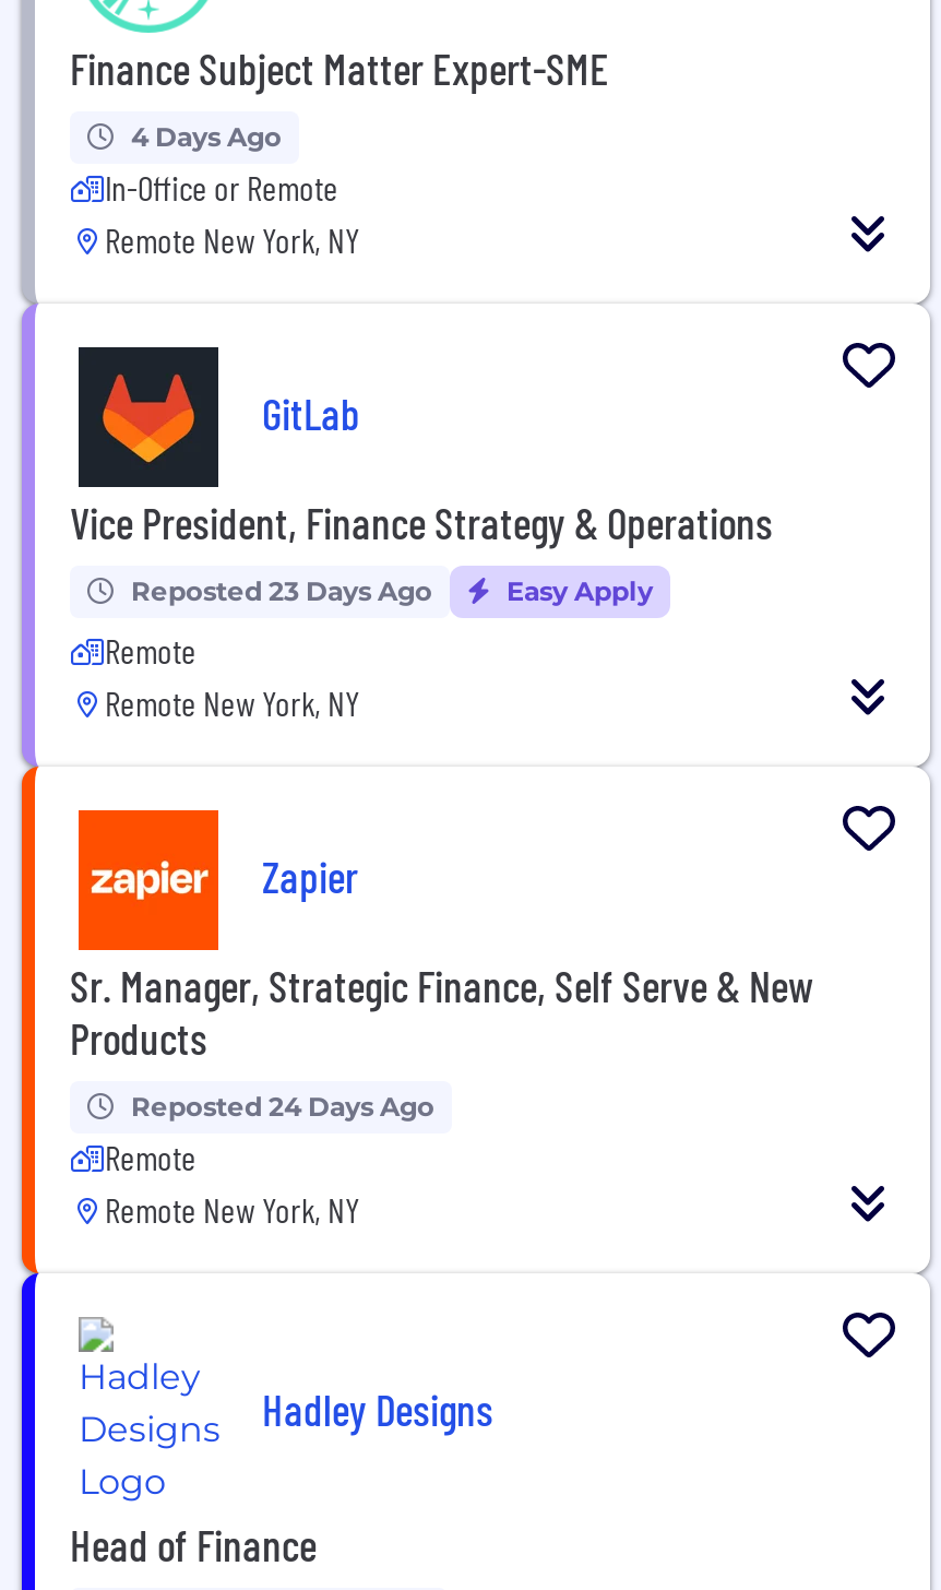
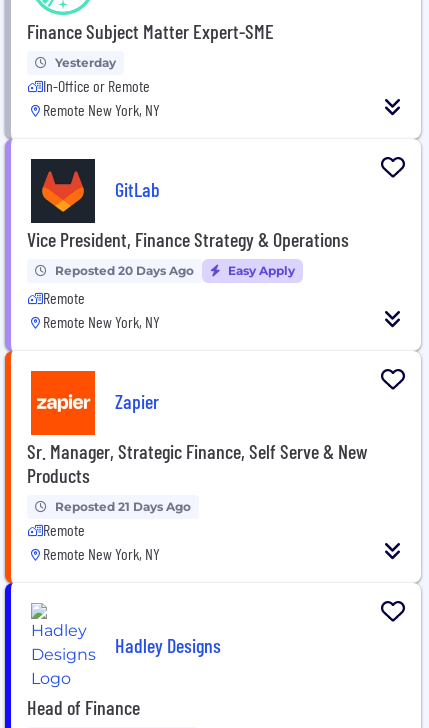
- 4 Days Ago
+ Yesterday

- Reposted 23 Days Ago
+ Reposted 20 Days Ago

- Reposted 24 Days Ago
+ Reposted 21 Days Ago
